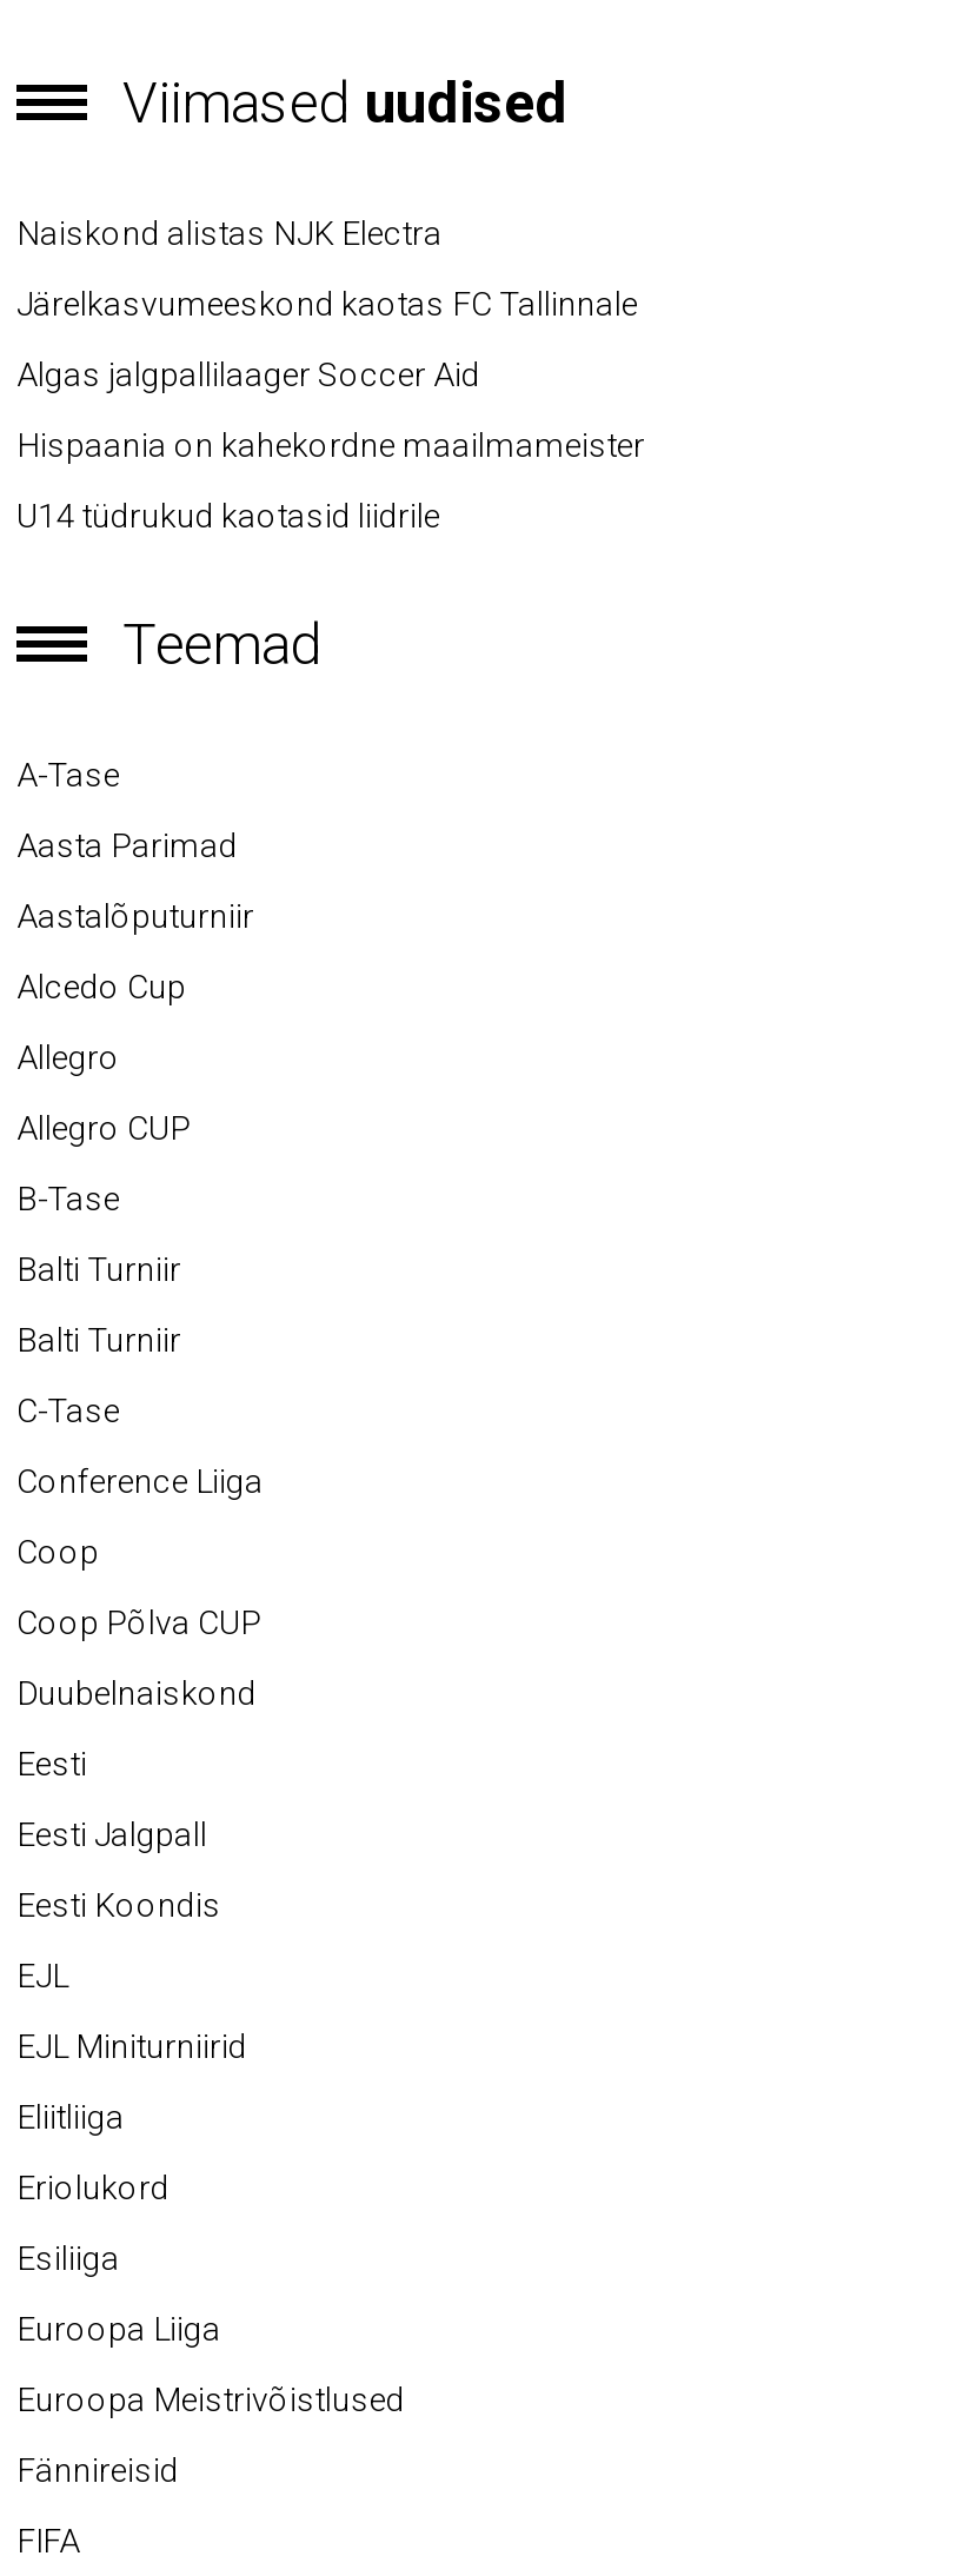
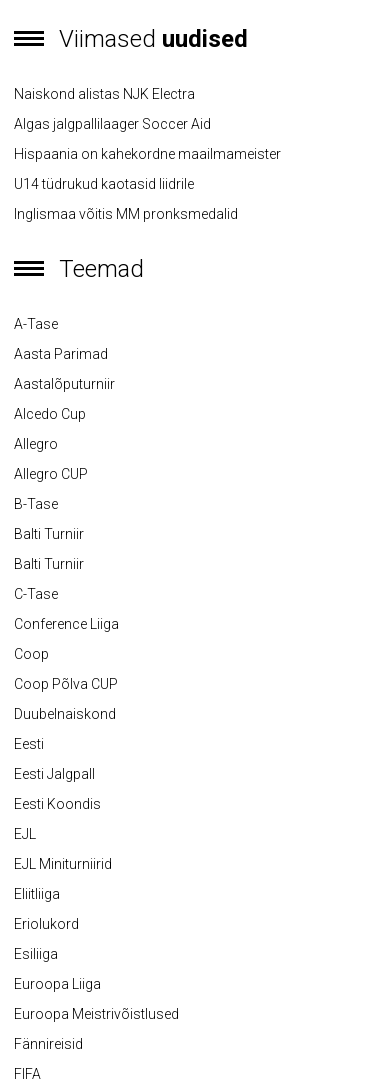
- Järelkasvumeeskond kaotas FC Tallinnale

moved up: Algas jalgpallilaager Soccer Aid | Hispaania on kahekordne maailmameister | U14 tüdrukud kaotasid liidrile

+ Inglismaa võitis MM pronksmedalid
